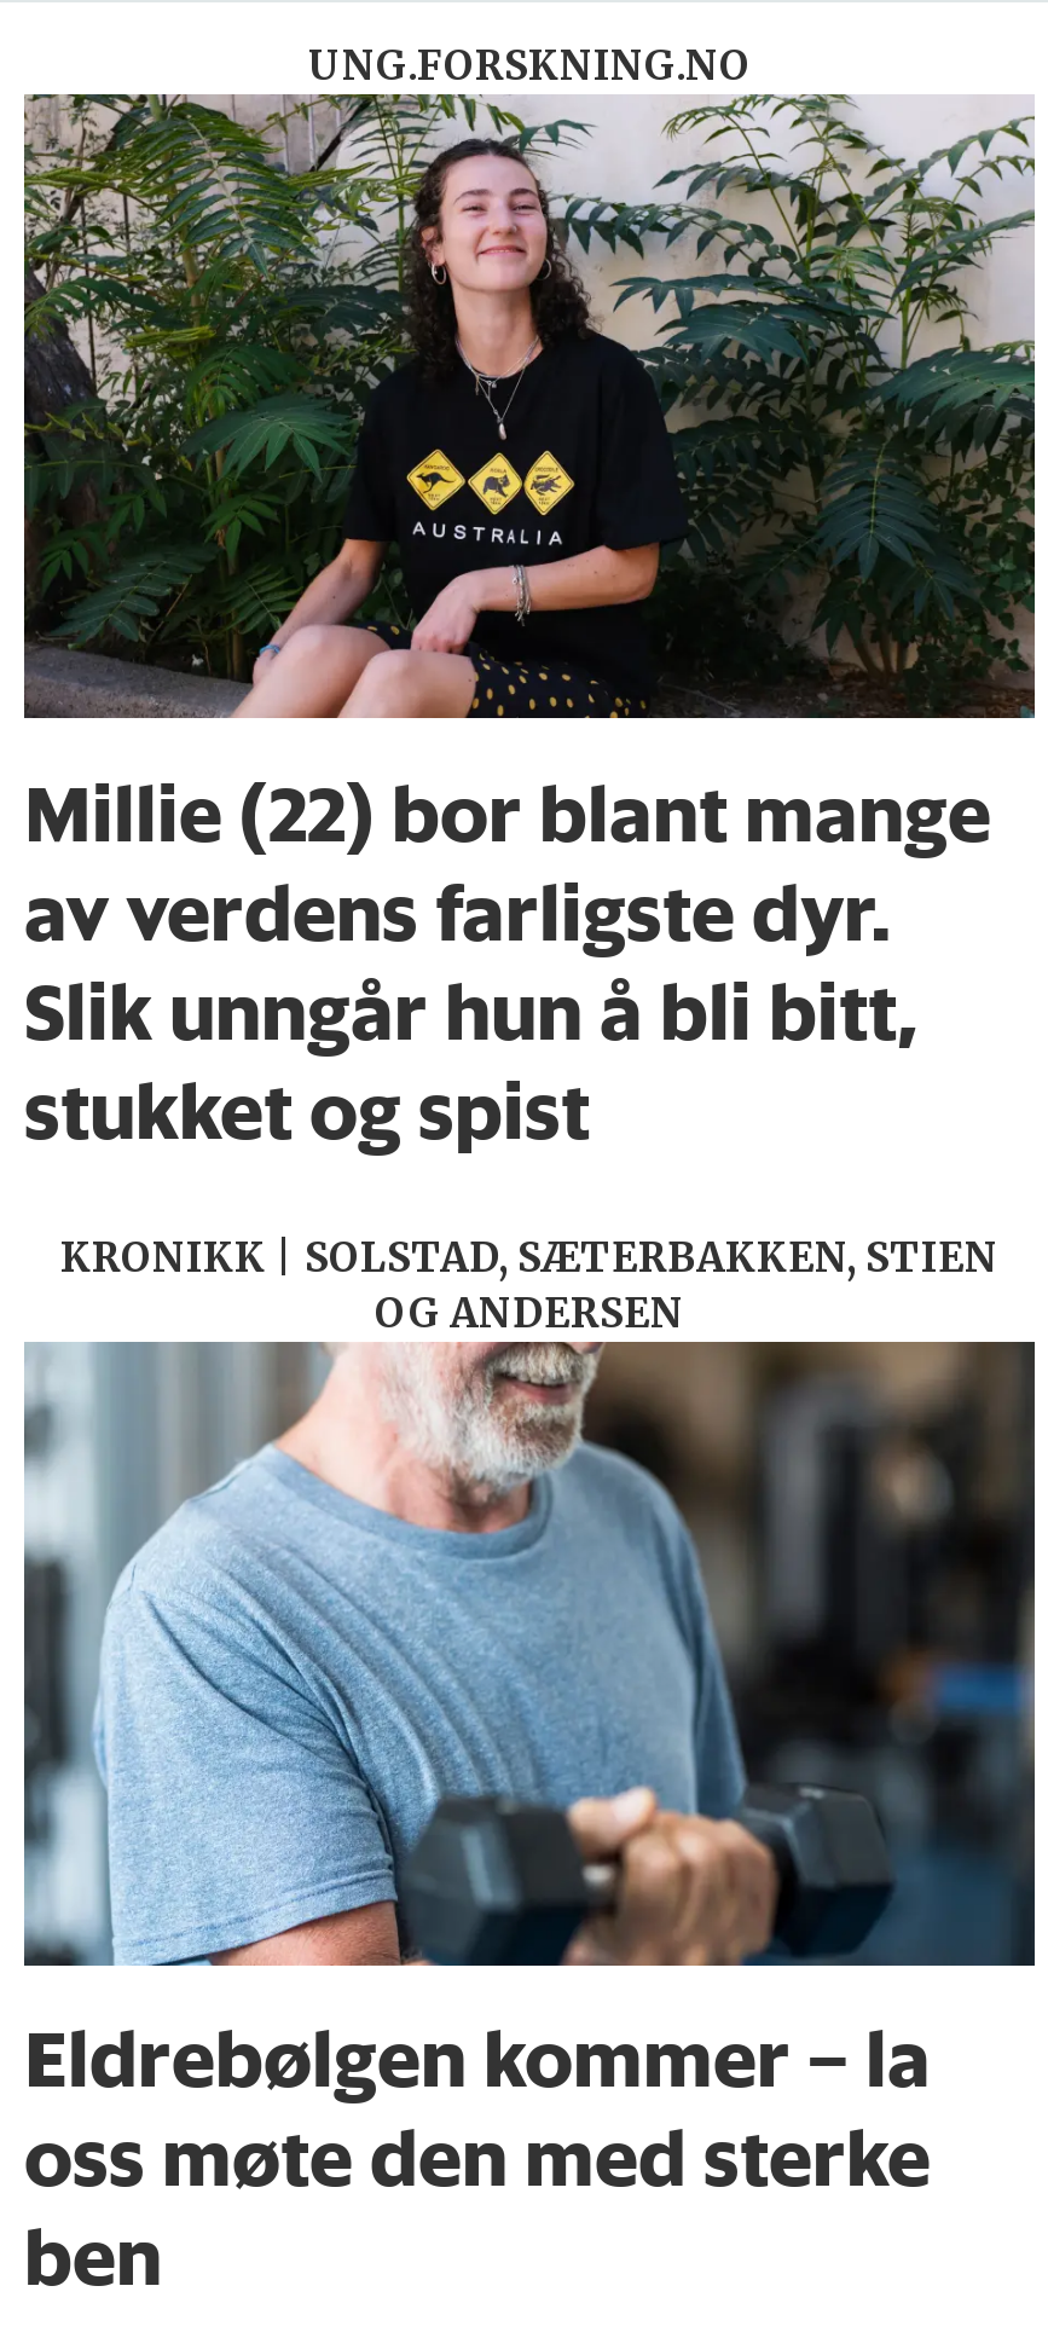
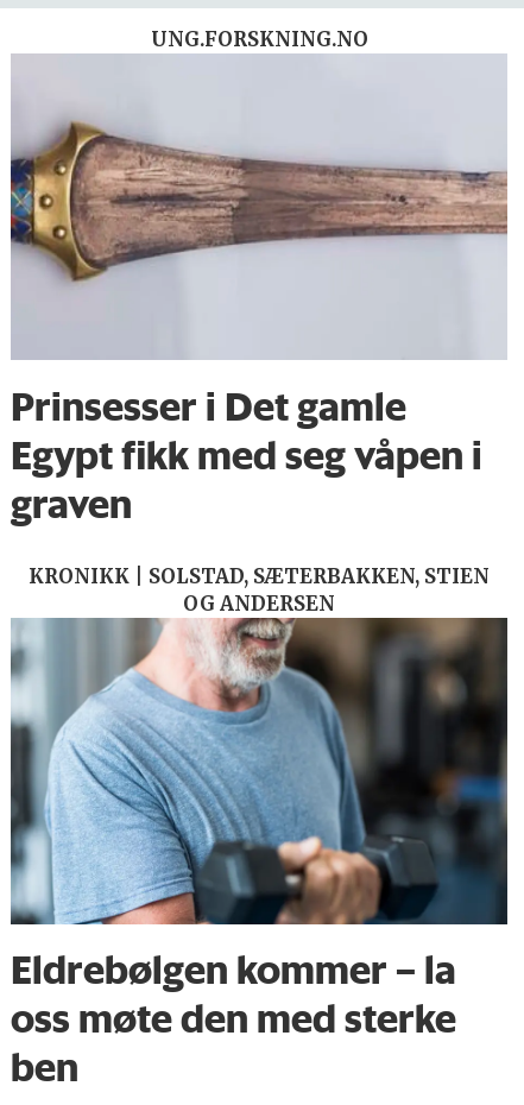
- [image]
- Millie (22) bor blant mange
- av verdens farligste dyr.
- Slik unngår hun å bli bitt,
- stukket og spist
+ [image]
+ Prinsesser i Det gamle
+ Egypt fikk med seg våpen i
+ graven
